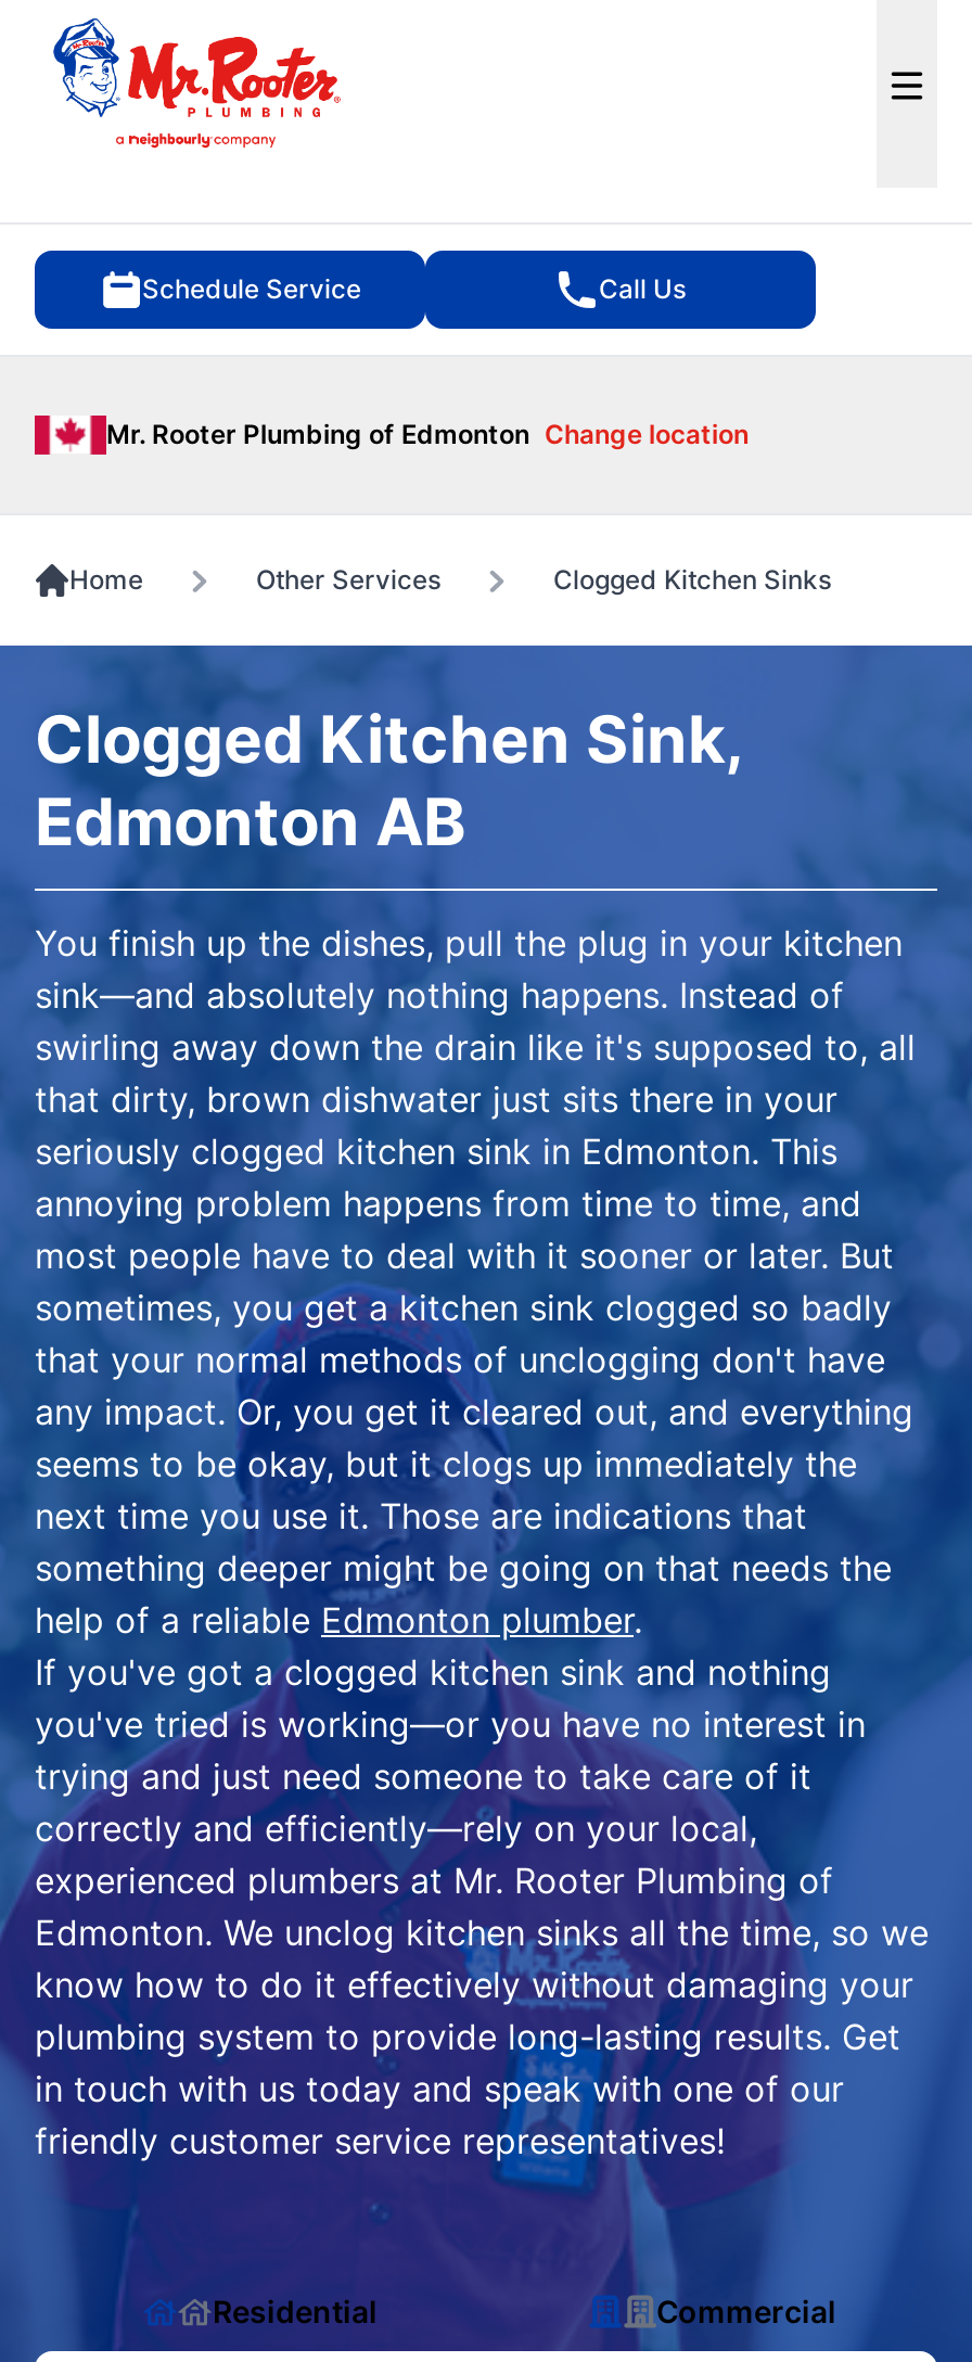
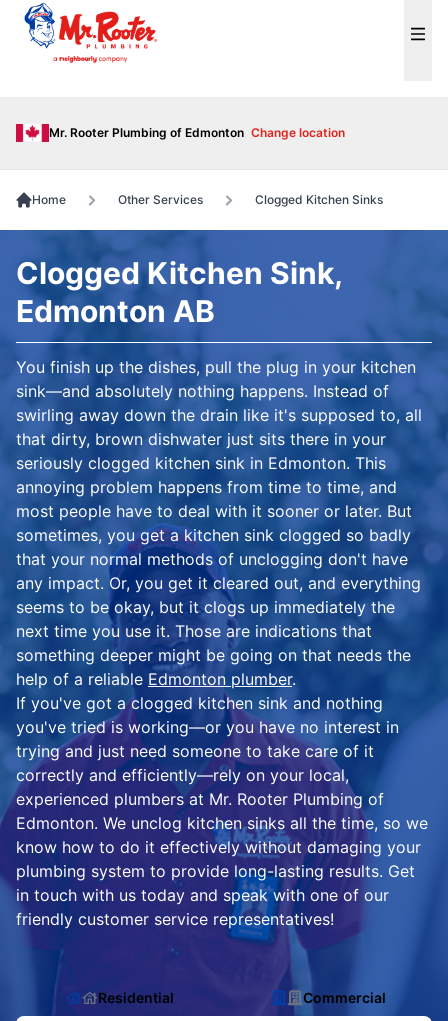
- Schedule Service
- Call Us
